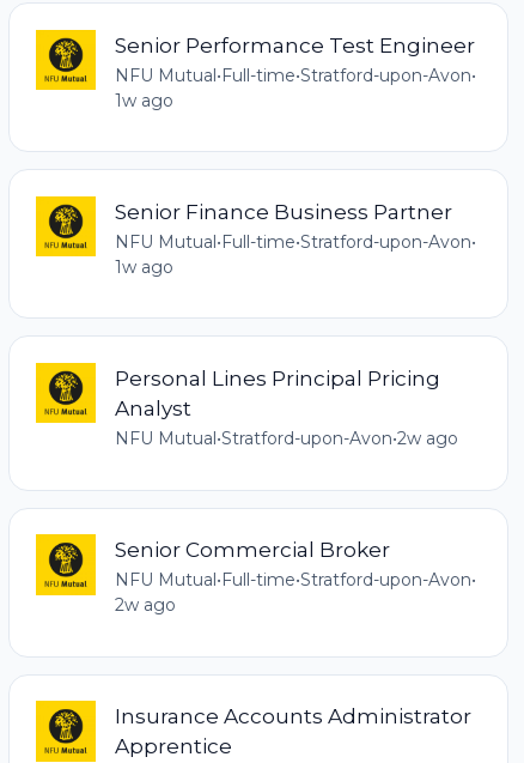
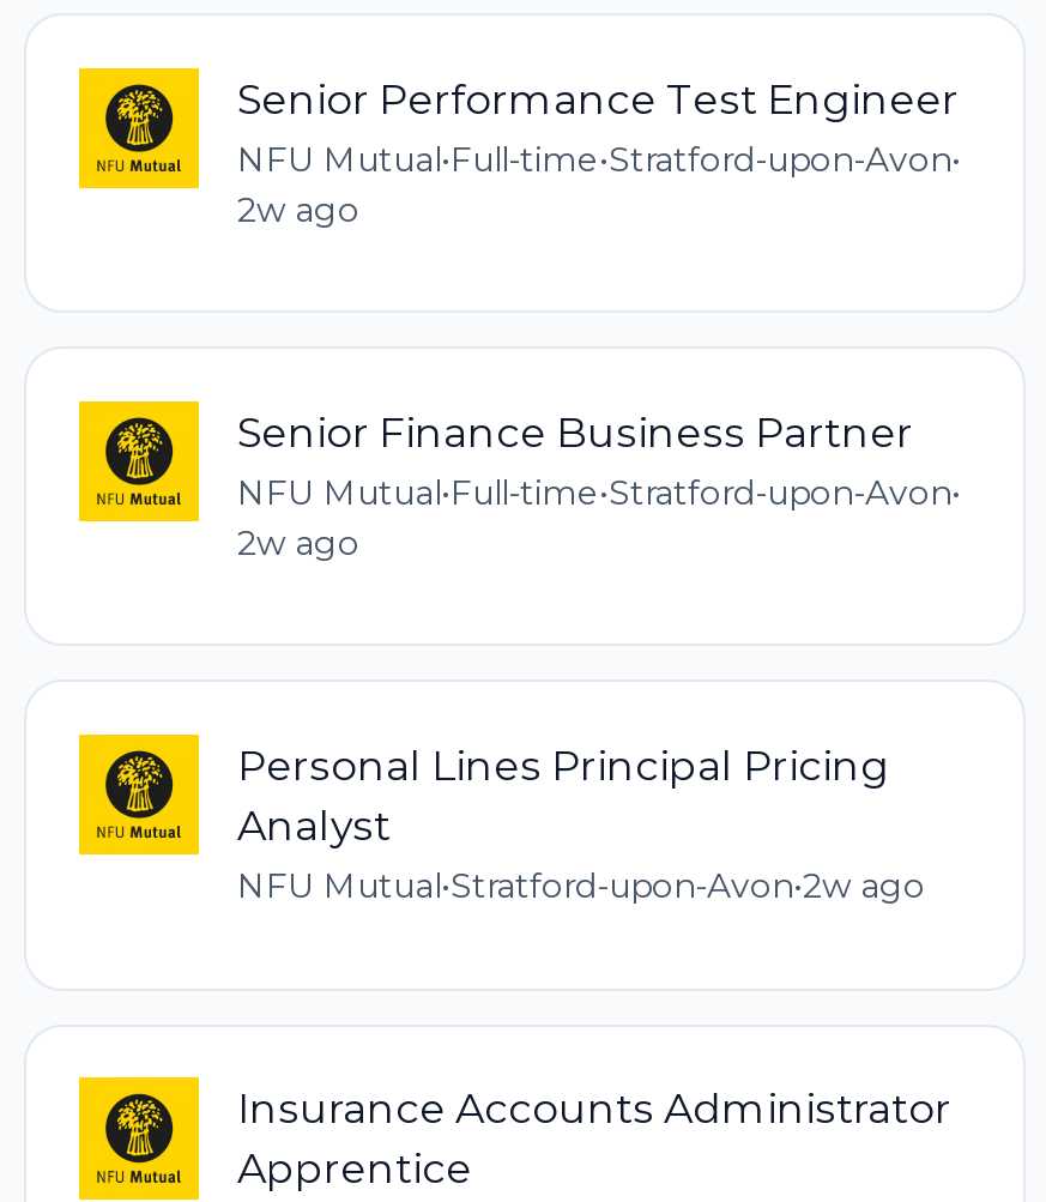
- 1w ago
+ 2w ago

- 1w ago
+ 2w ago

- Senior Commercial Broker
- NFU Mutual•Full-time•Stratford-upon-Avon•
- 2w ago
